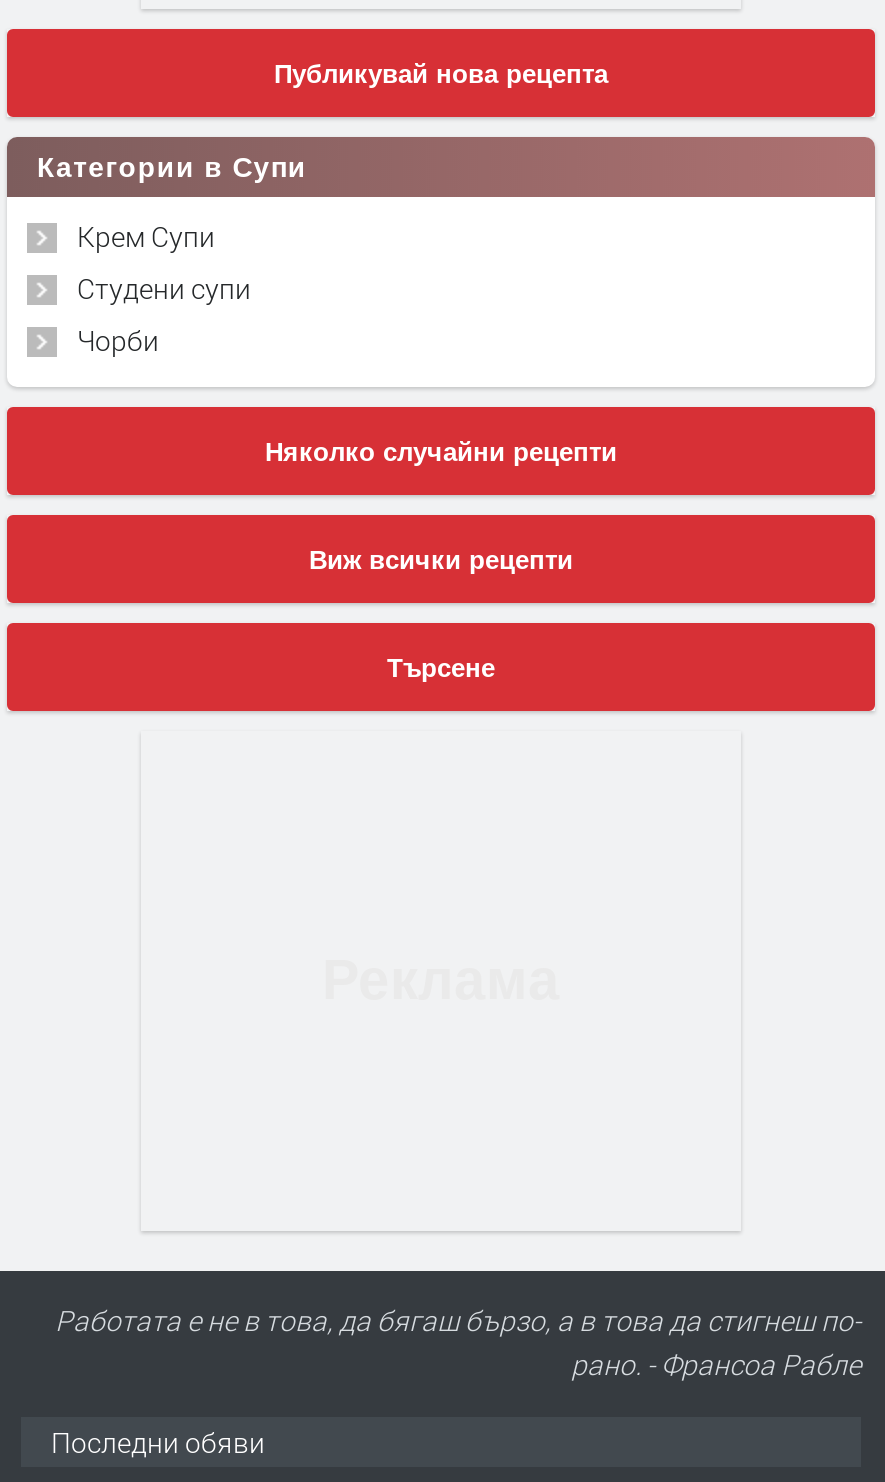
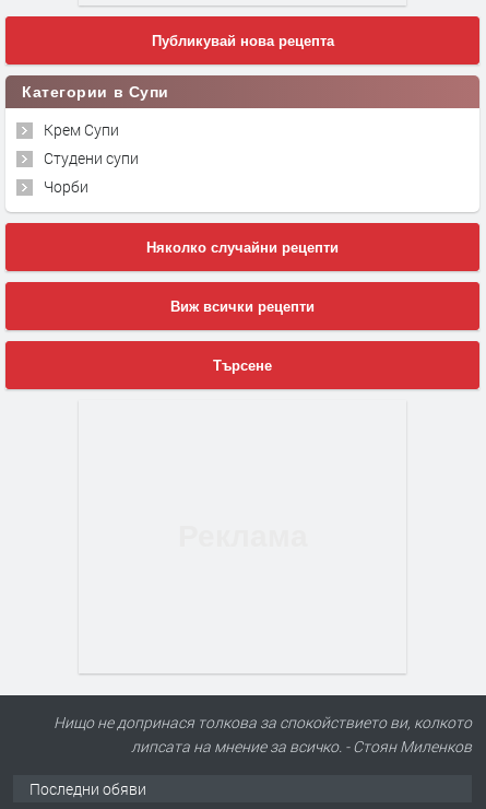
- Работата е не в това, да бягаш бързо, а в това да стигнеш по-
- рано. - Франсоа Рабле
+ Нищо не допринася толкова за спокойствието ви, колкото
+ липсата на мнение за всичко. - Стоян Миленков
